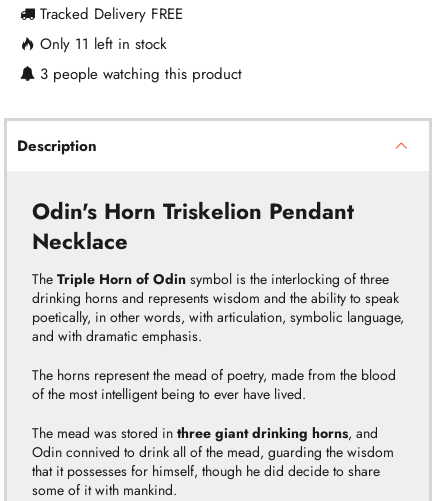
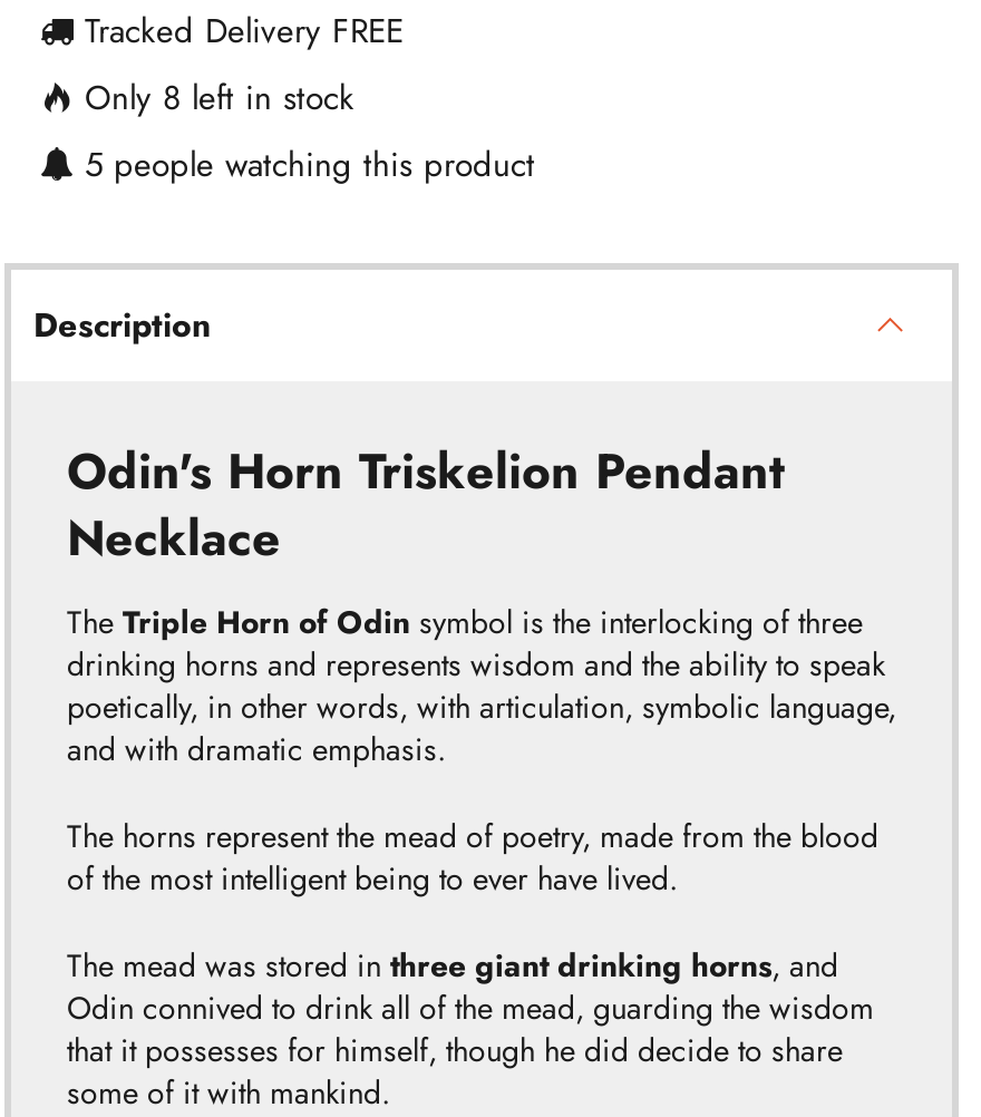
- Only 11 left in stock
+ Only 8 left in stock

- 3 people watching this product
+ 5 people watching this product
